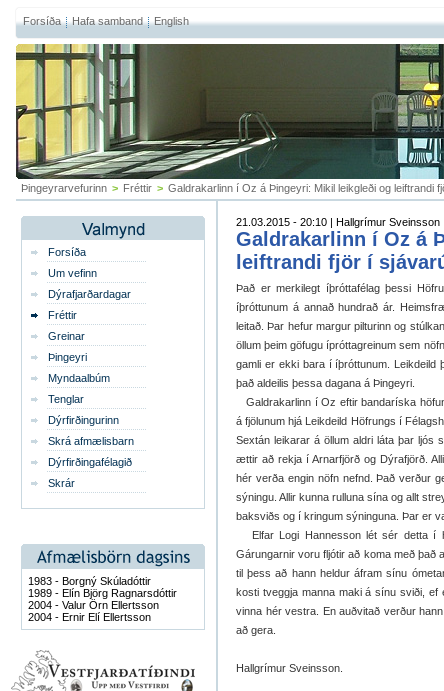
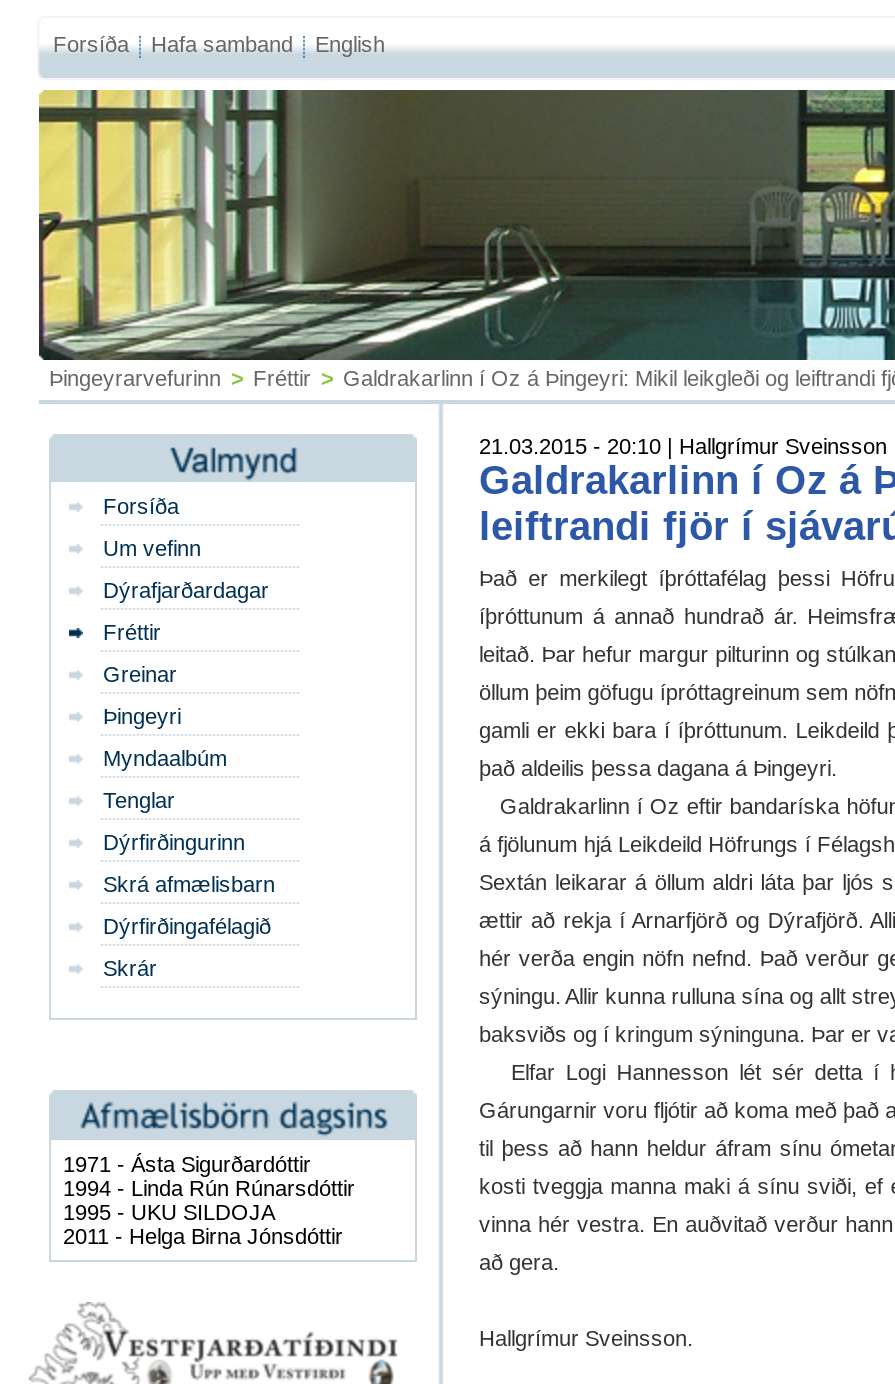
- 1983 - Borgný Skúladóttir
- 1989 - Elín Björg Ragnarsdóttir
- 2004 - Valur Örn Ellertsson
- 2004 - Ernir Elí Ellertsson
+ 1971 - Ásta Sigurðardóttir
+ 1994 - Linda Rún Rúnarsdóttir
+ 1995 - UKU SILDOJA
+ 2011 - Helga Birna Jónsdóttir
